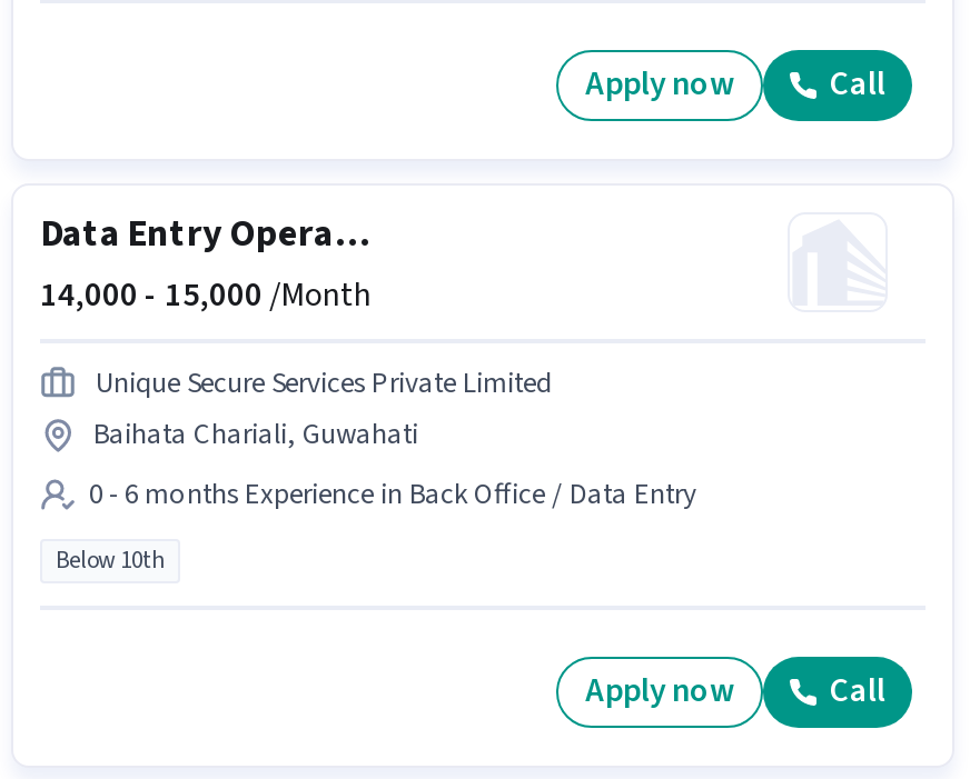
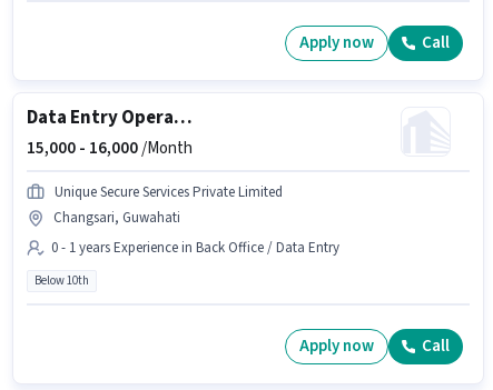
- 14,000 - 15,000 /Month
+ 15,000 - 16,000 /Month

- Baihata Chariali, Guwahati
+ Changsari, Guwahati

- 0 - 6 months Experience in Back Office / Data Entry
+ 0 - 1 years Experience in Back Office / Data Entry
